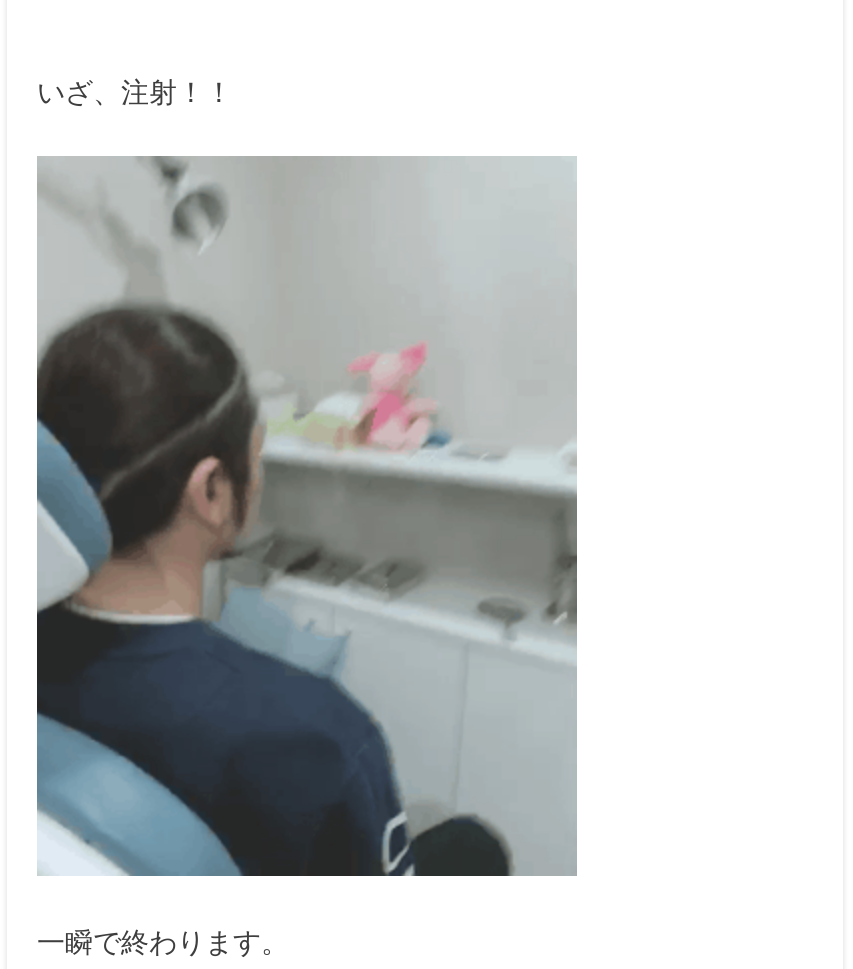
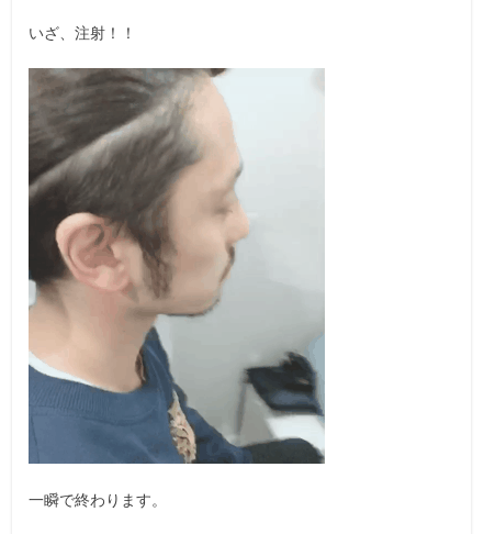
- [image]
+ [image]
